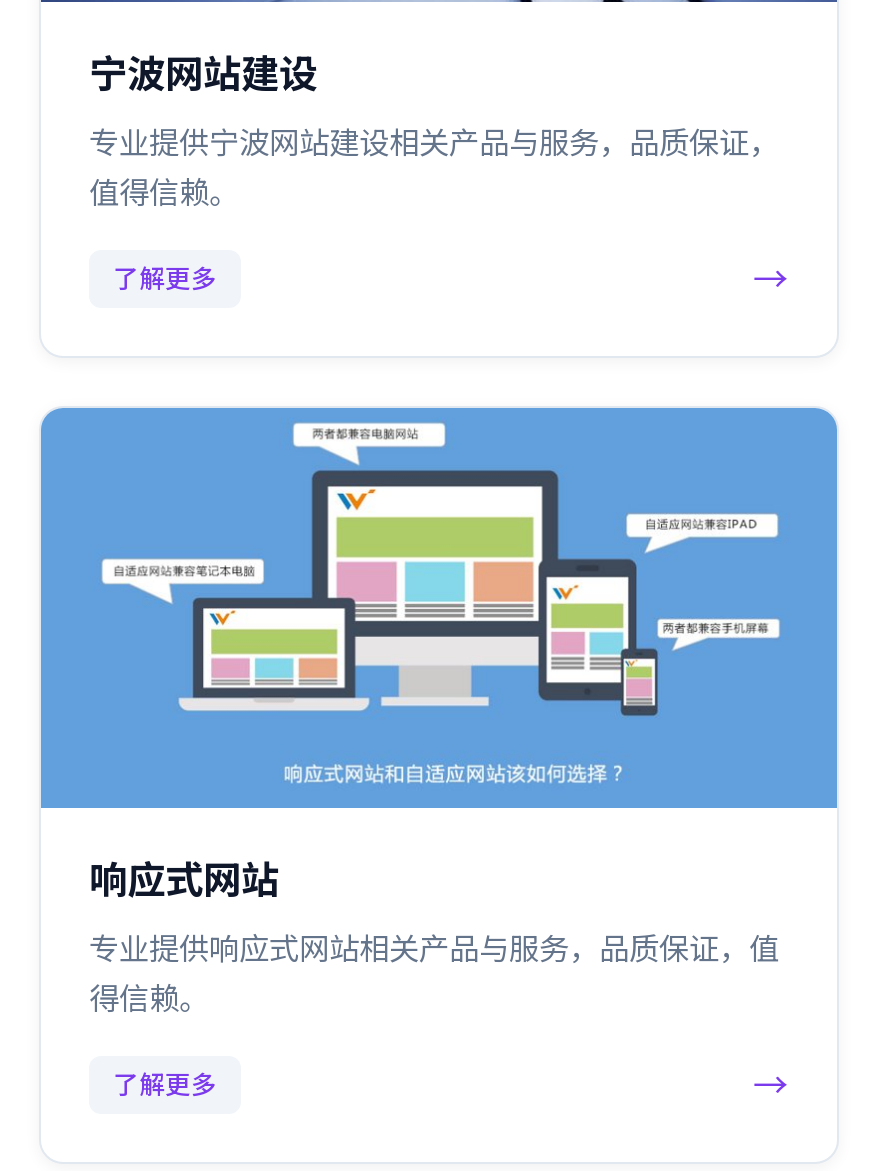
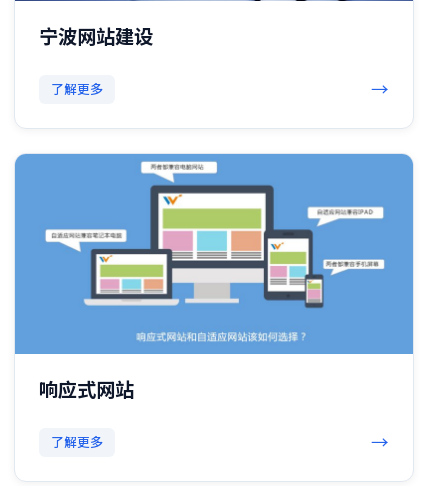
- 专业提供宁波网站建设相关产品与服务，品质保证，
- 值得信赖。

- 专业提供响应式网站相关产品与服务，品质保证，值
- 得信赖。
